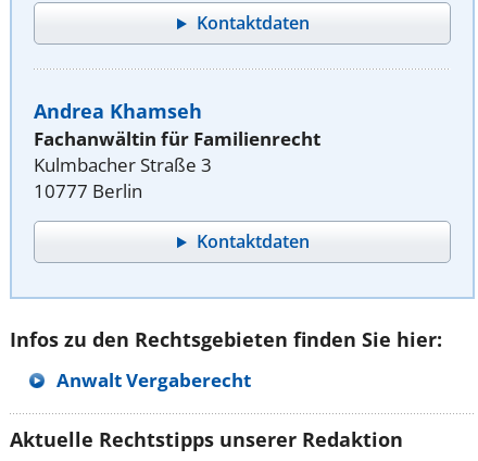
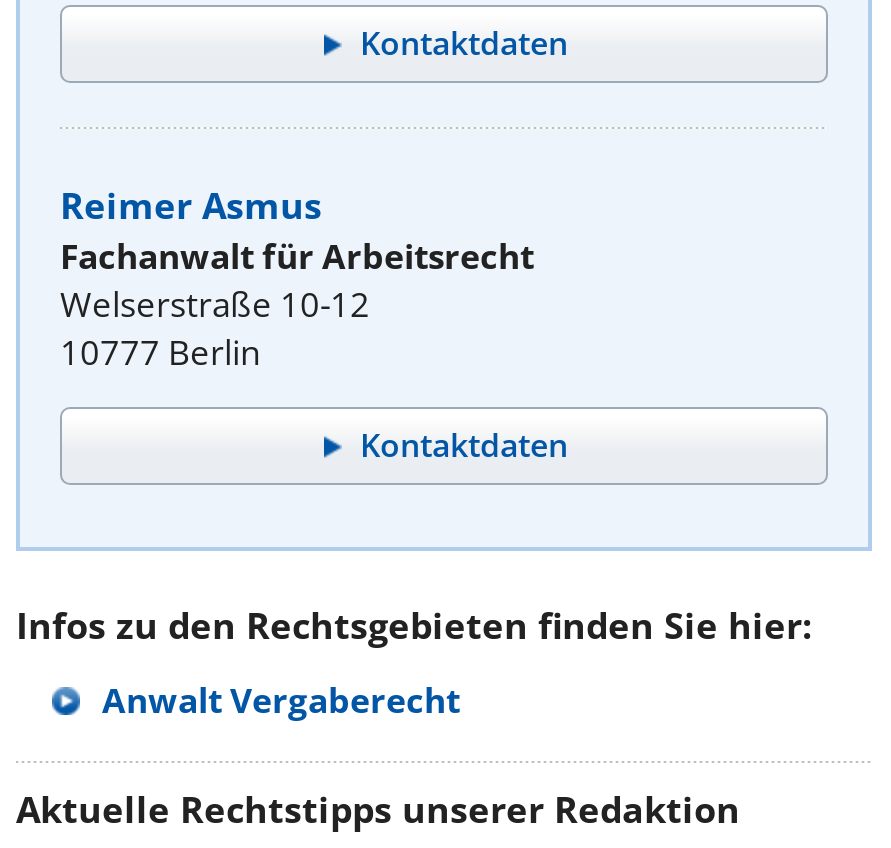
- Andrea Khamseh
- Fachanwältin für Familienrecht
- Kulmbacher Straße 3
+ Reimer Asmus
+ Fachanwalt für Arbeitsrecht
+ Welserstraße 10-12
